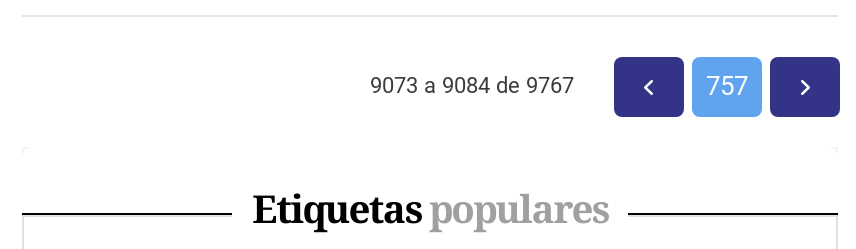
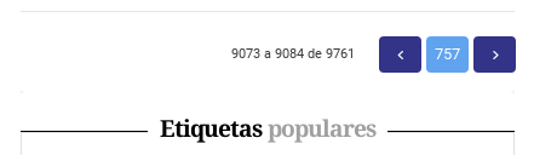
- 9073 a 9084 de 9767
+ 9073 a 9084 de 9761
